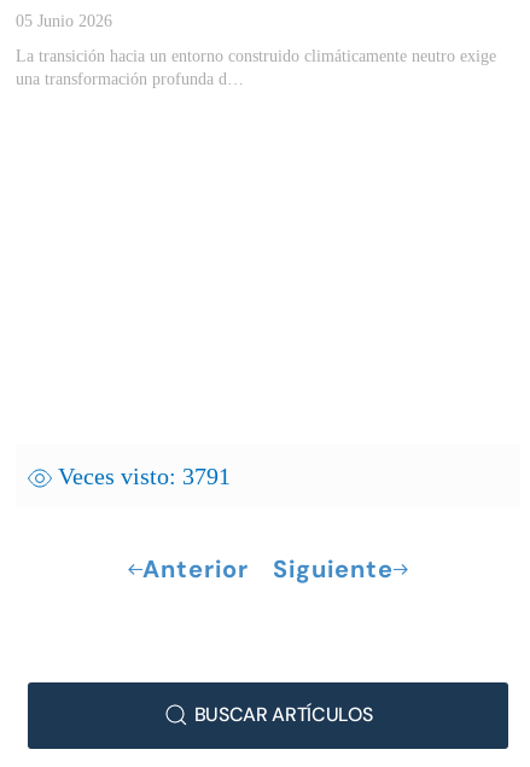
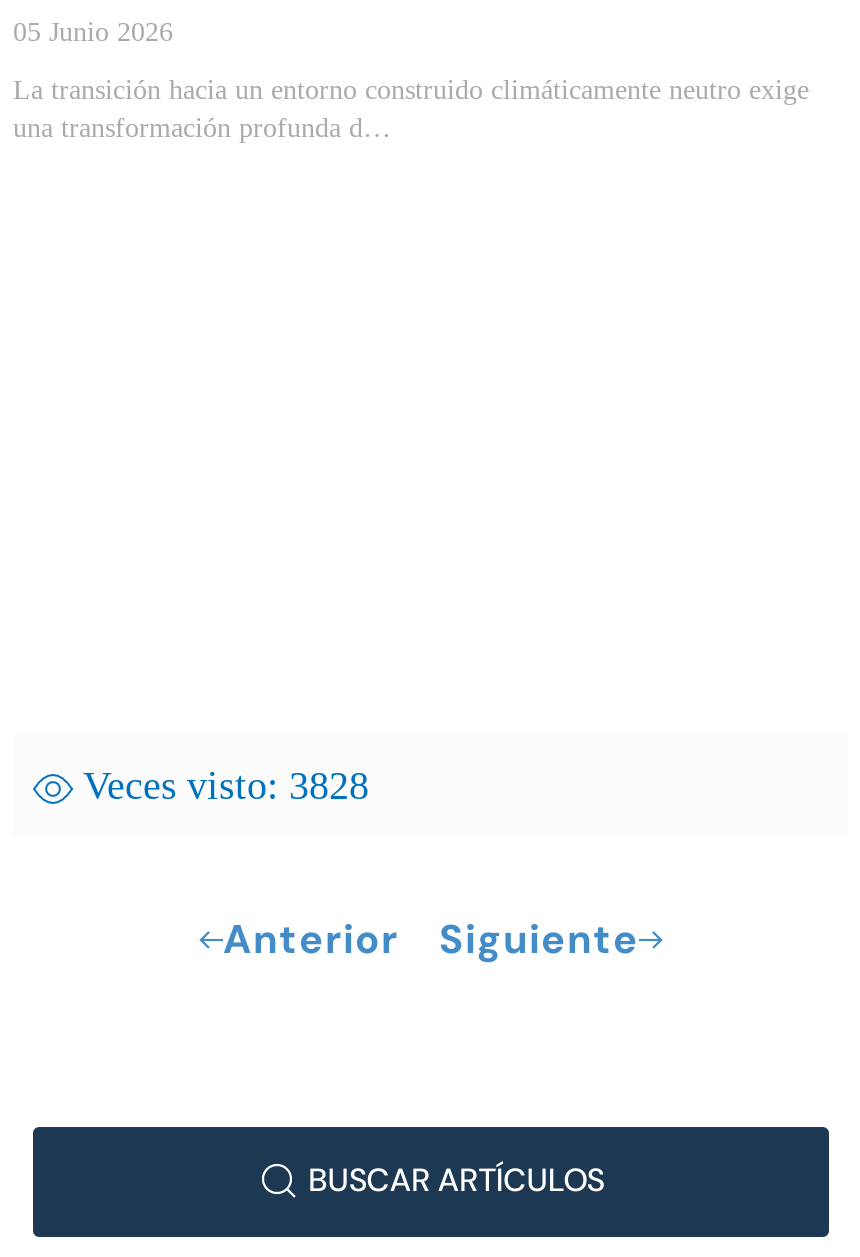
- Veces visto: 3791
+ Veces visto: 3828
